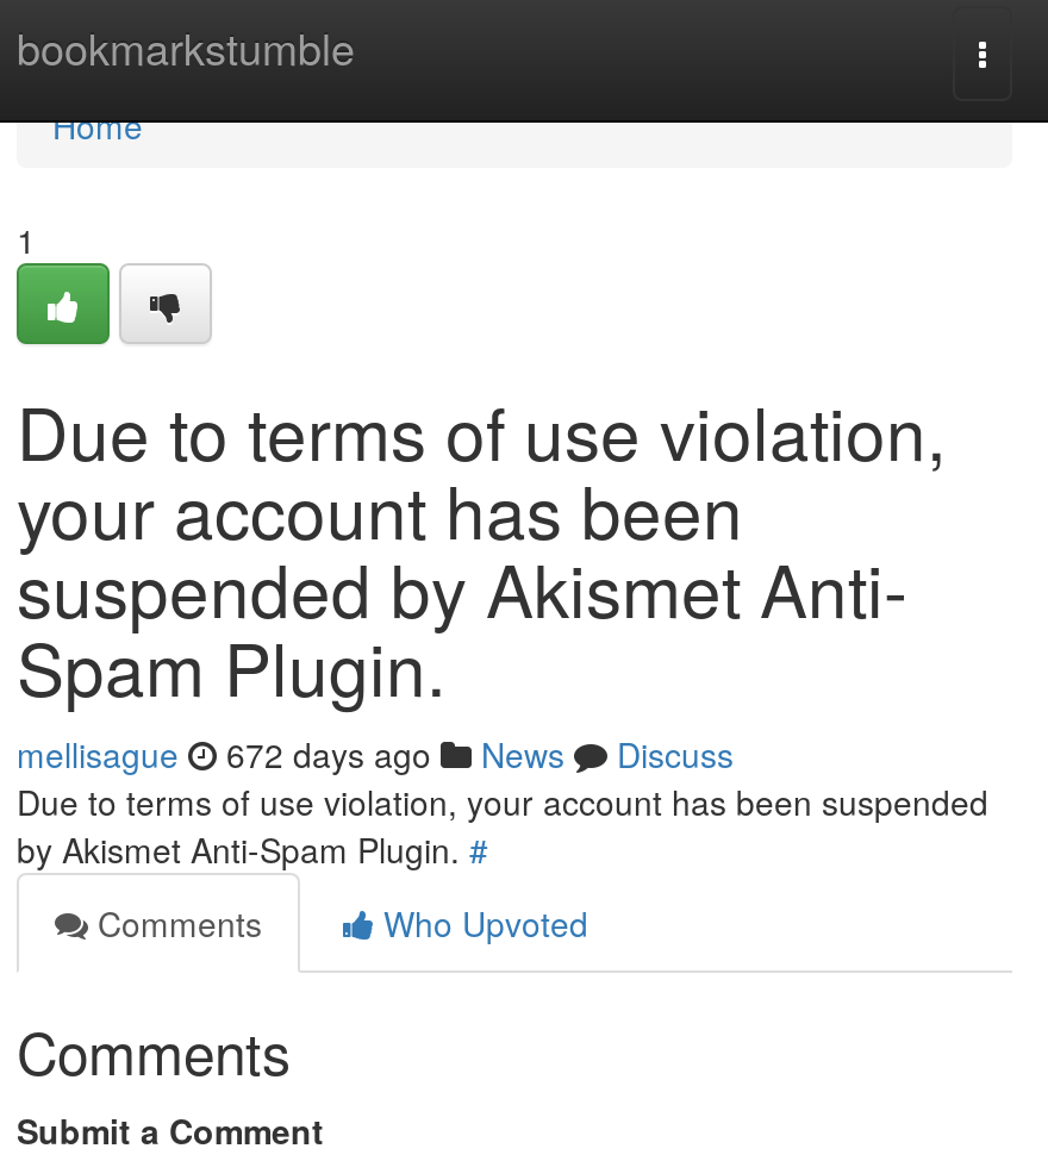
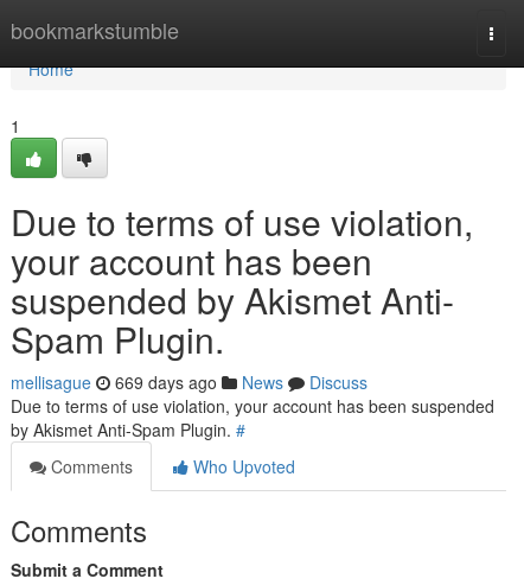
- mellisague 672 days ago News Discuss
+ mellisague 669 days ago News Discuss
